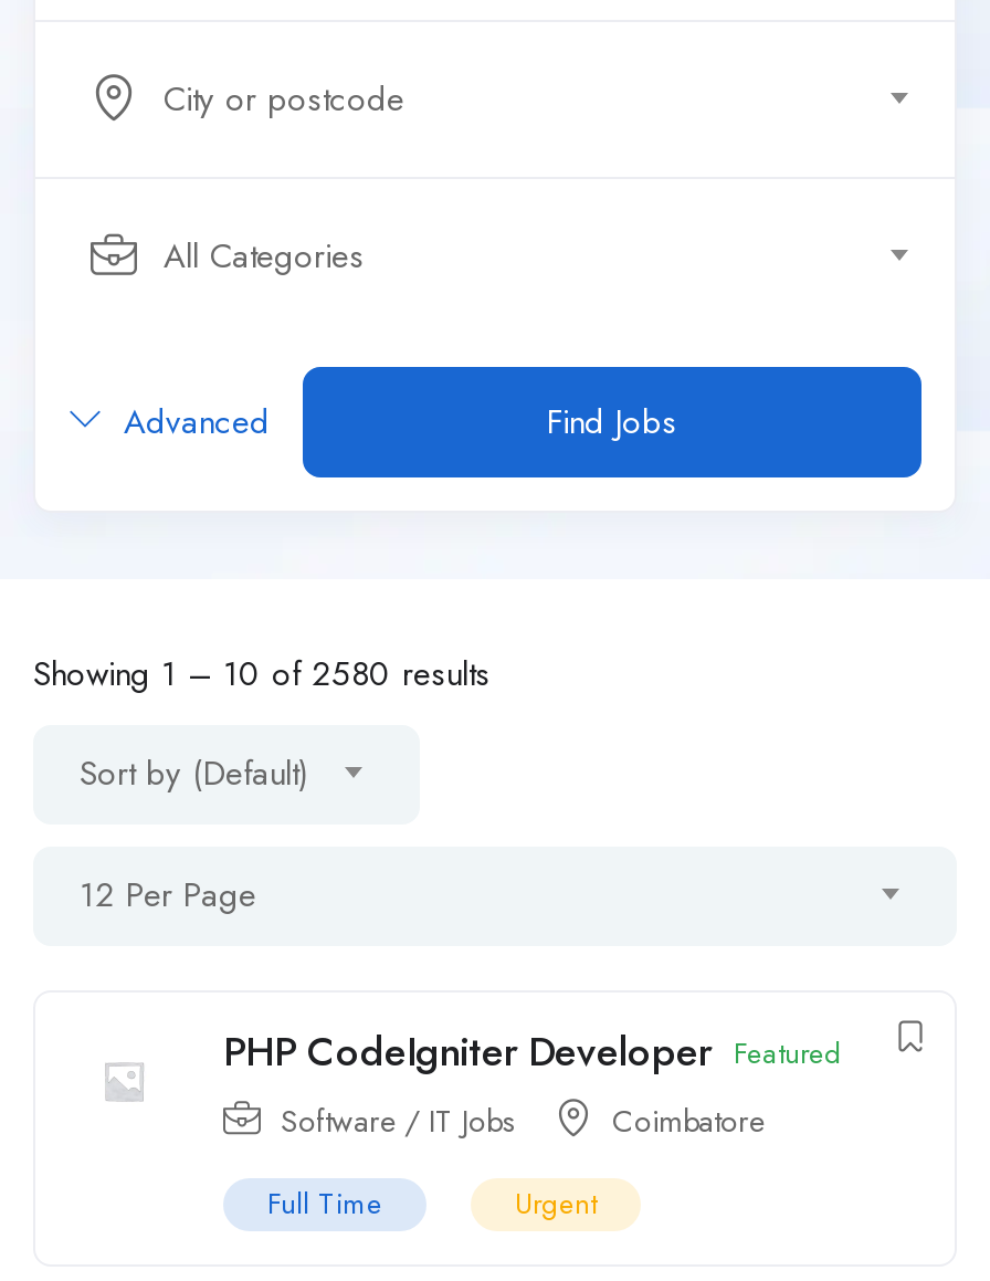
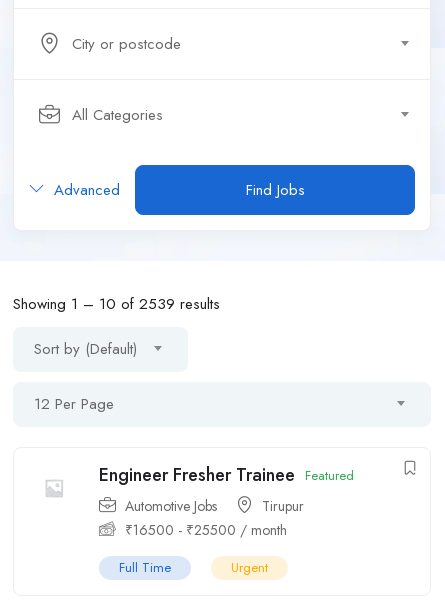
- Showing 1 – 10 of 2580 results
+ Showing 1 – 10 of 2539 results

- PHP CodeIgniter Developer Featured
- Software / IT Jobs
- Coimbatore
+ Engineer Fresher Trainee Featured
+ Automotive Jobs
+ Tirupur
+ ₹16500 - ₹25500 / month
